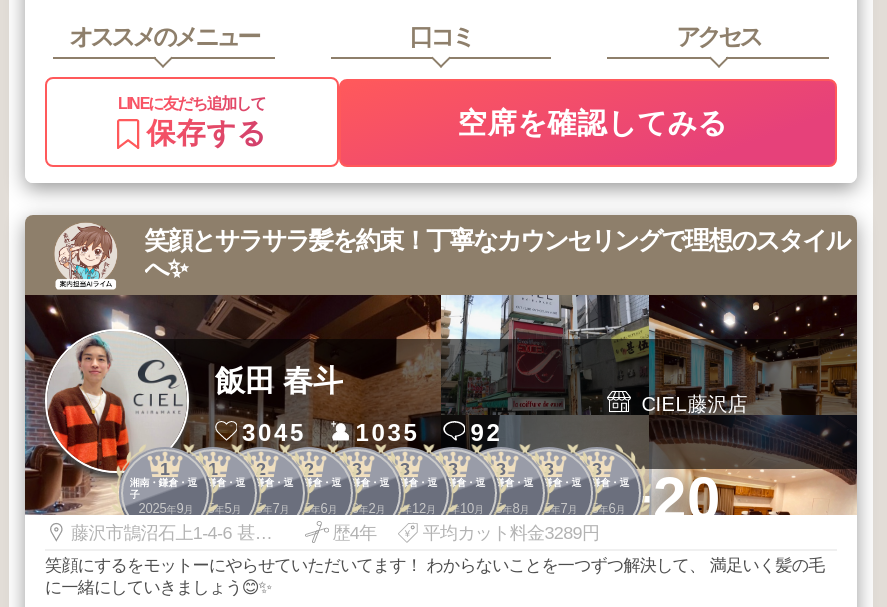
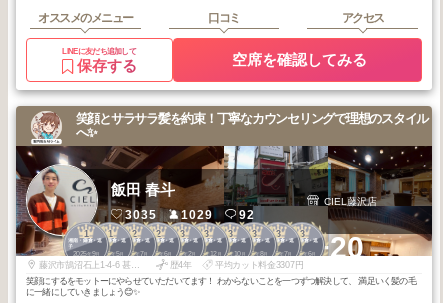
- 3045
+ 3035

- 1035
+ 1029

- 平均カット料金3289円
+ 平均カット料金3307円
